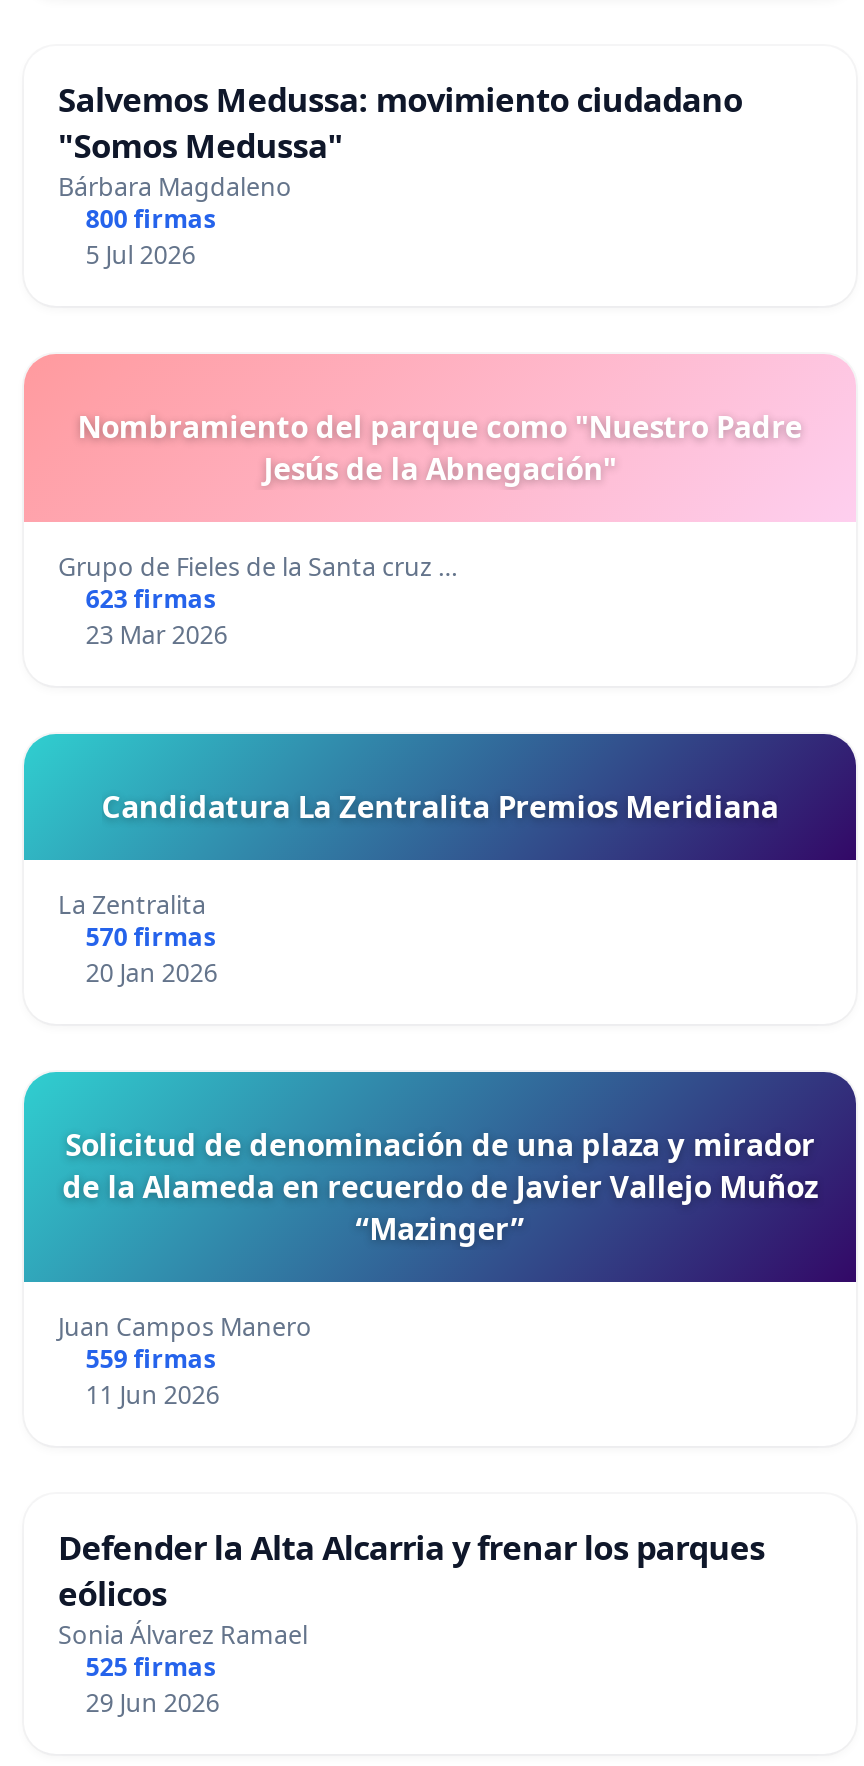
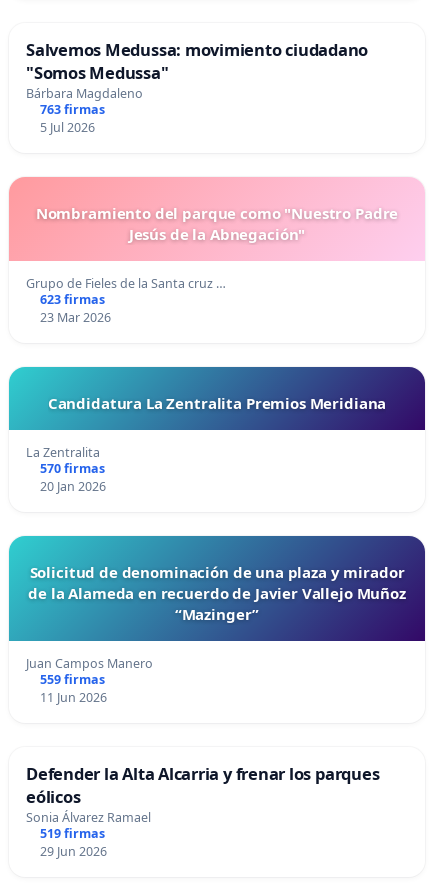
- 800 firmas
+ 763 firmas

- 525 firmas
+ 519 firmas
